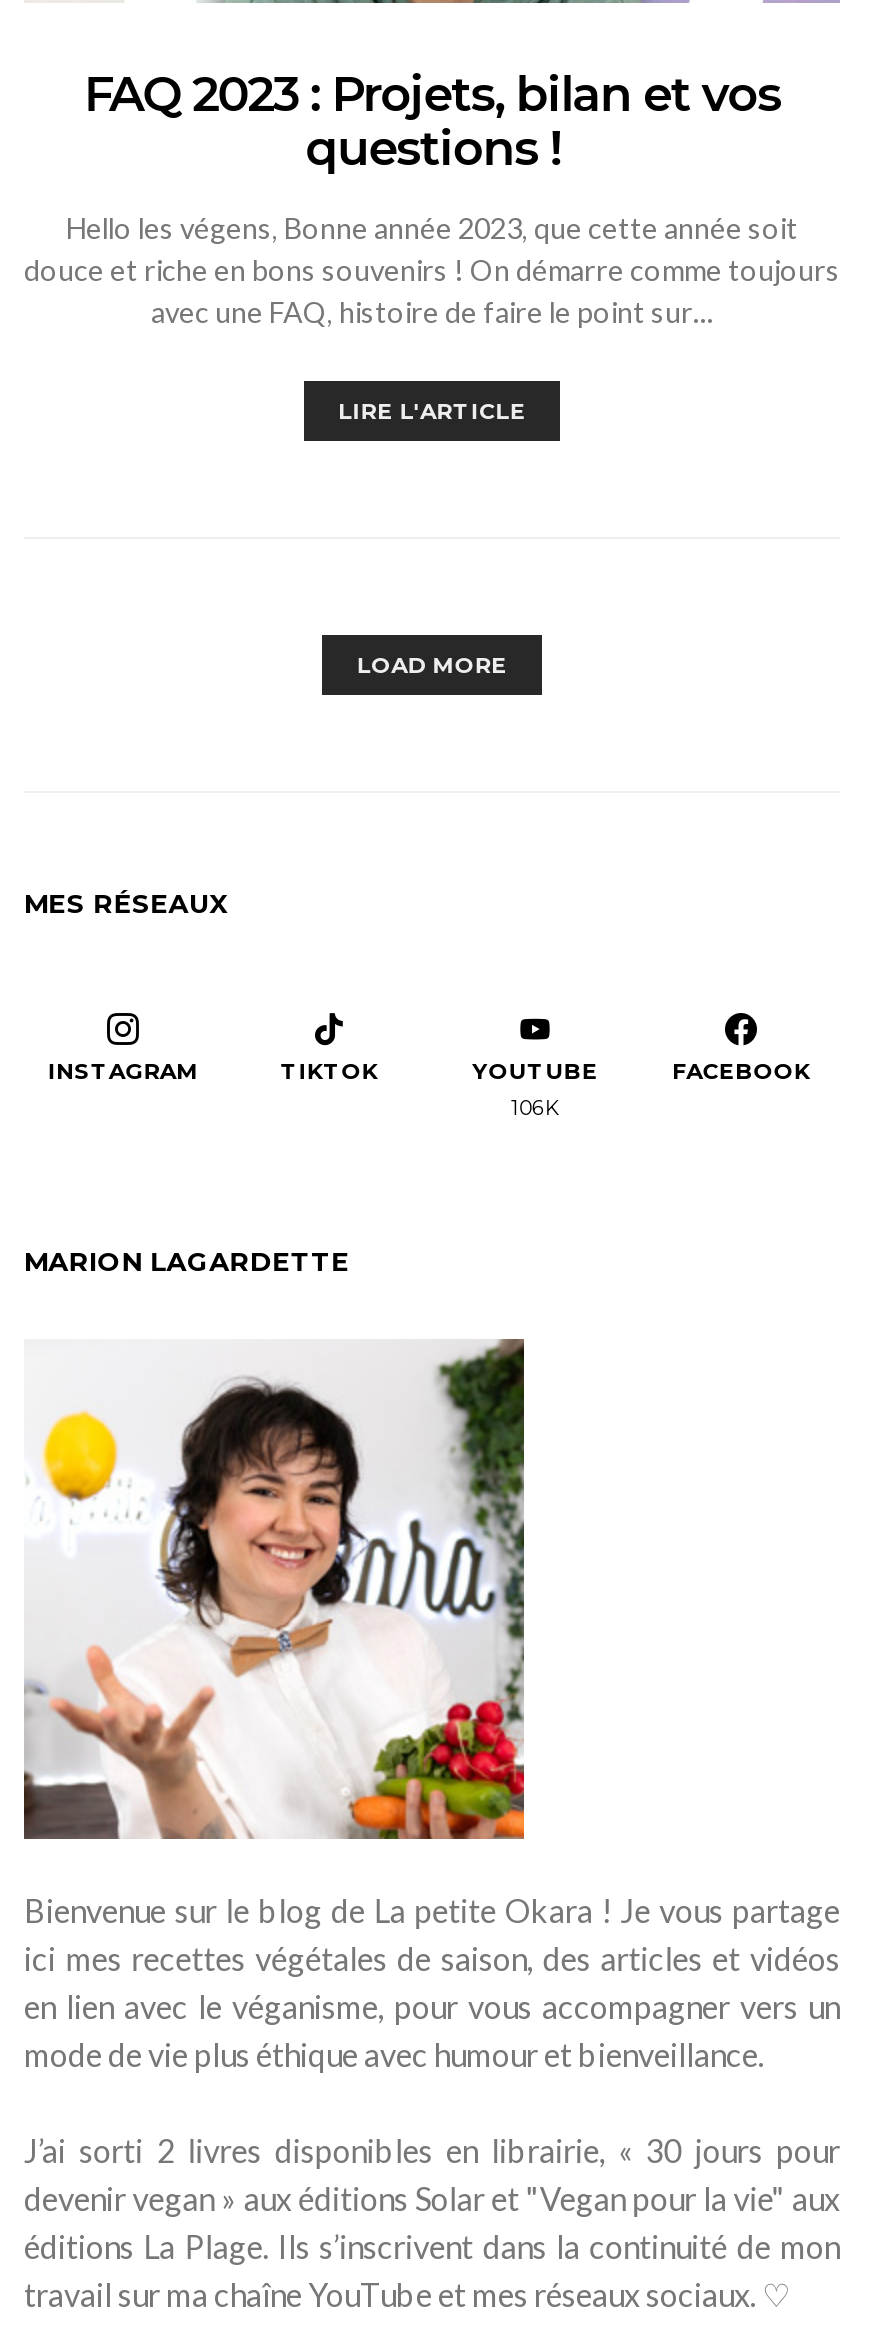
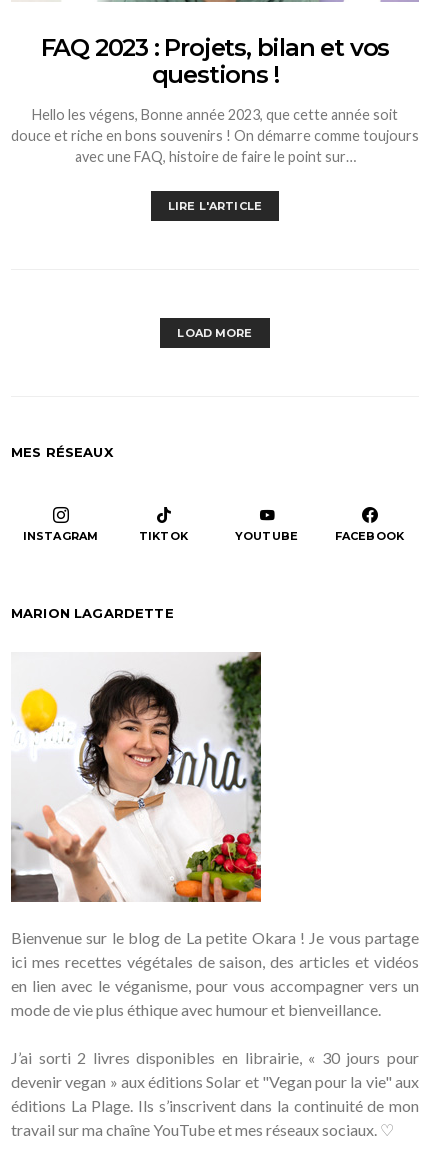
- 106K
